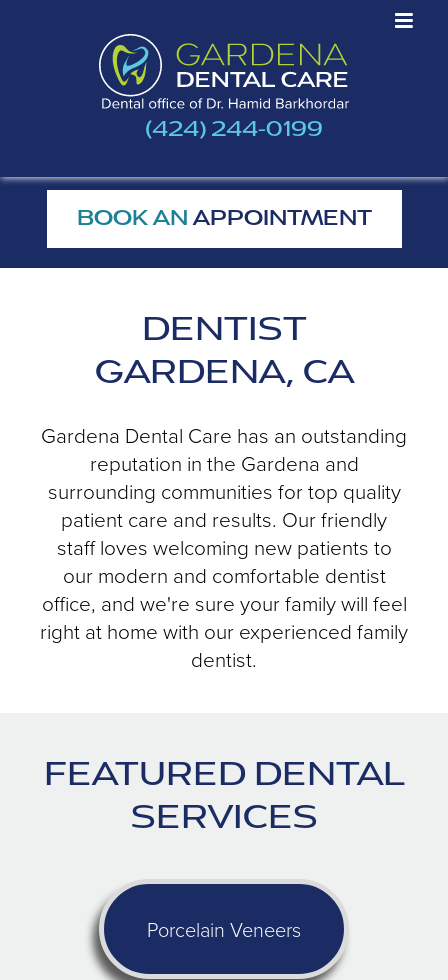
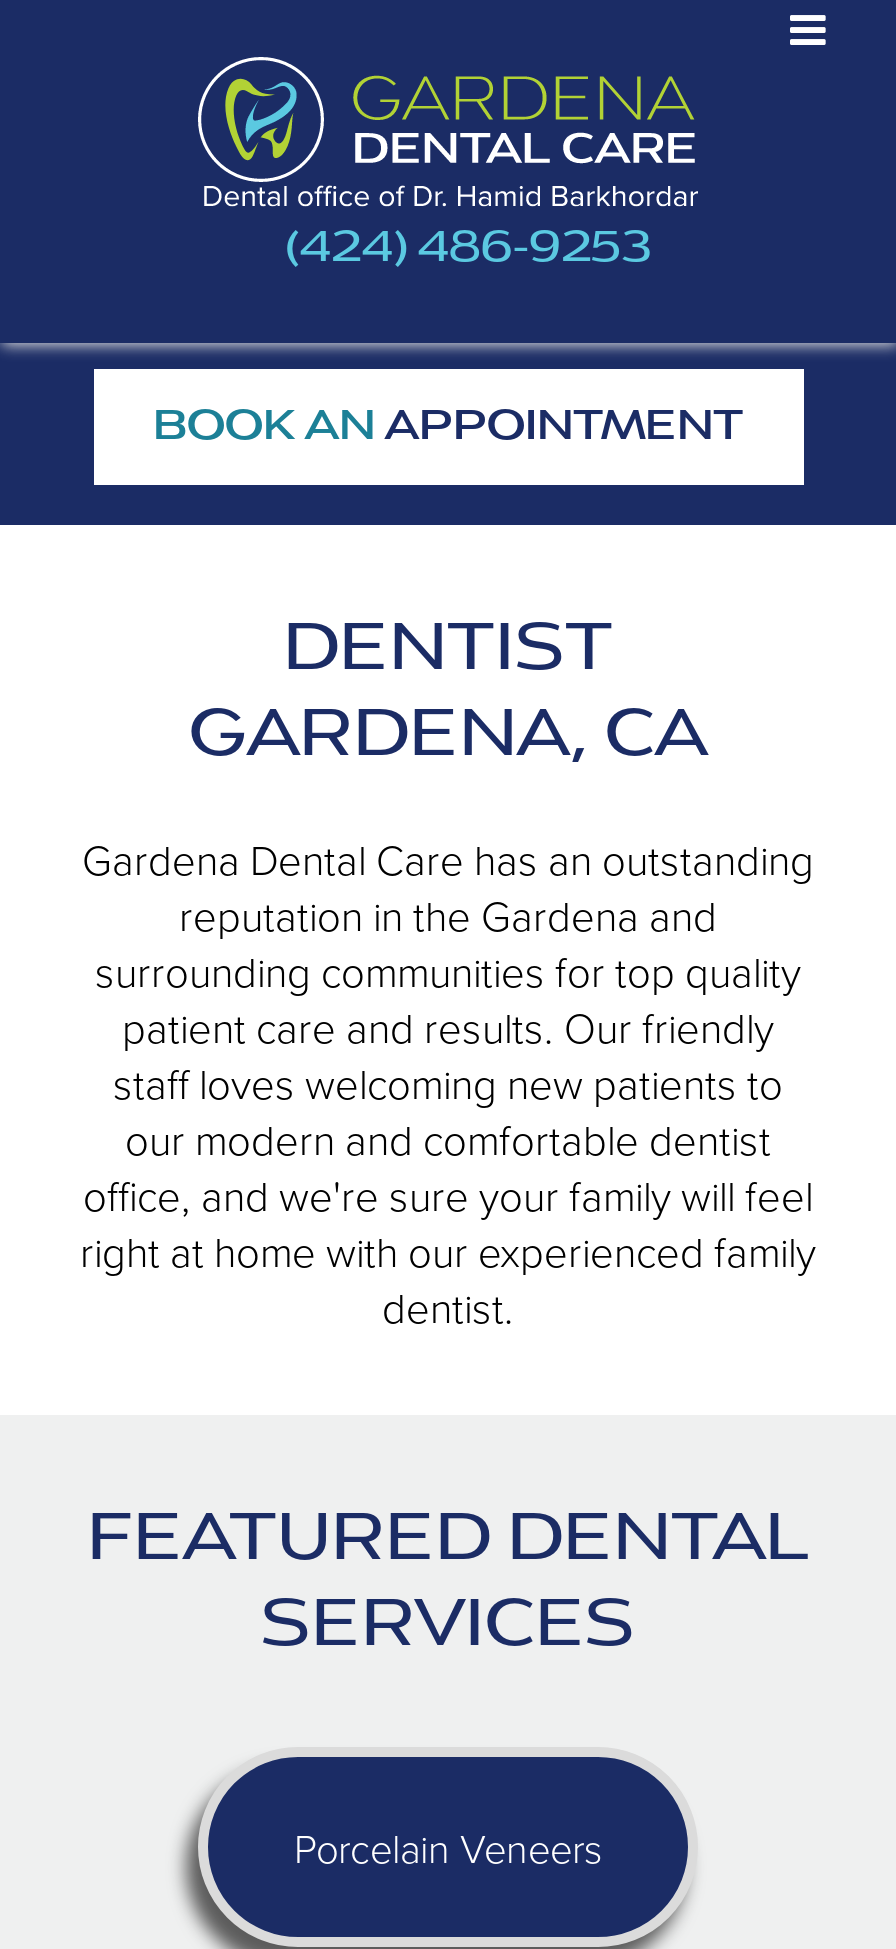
- (424) 244-0199
+ (424) 486-9253
